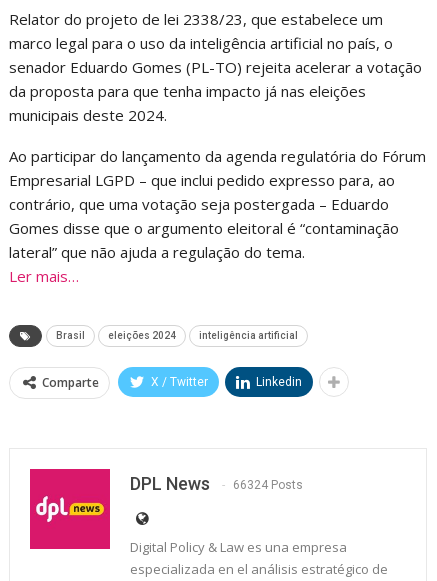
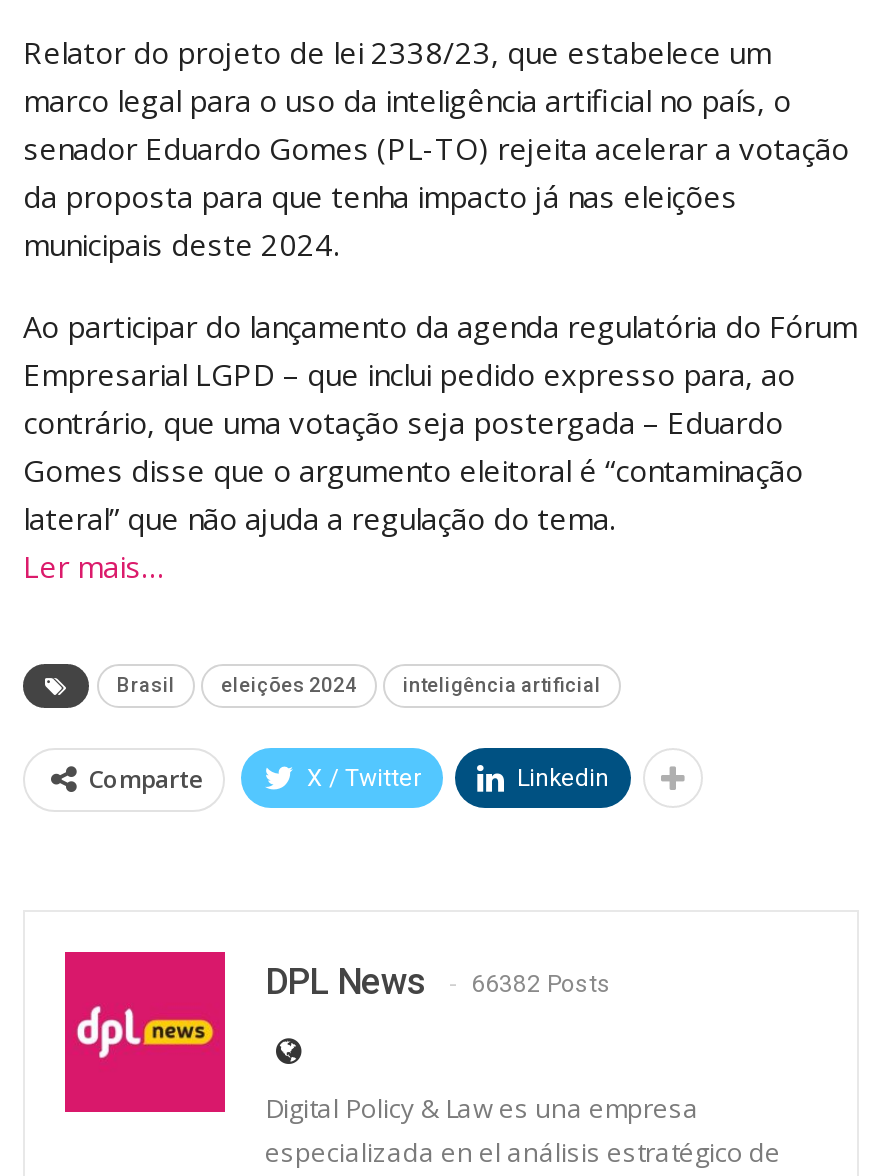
- DPL News 66324 Posts
+ DPL News 66382 Posts
